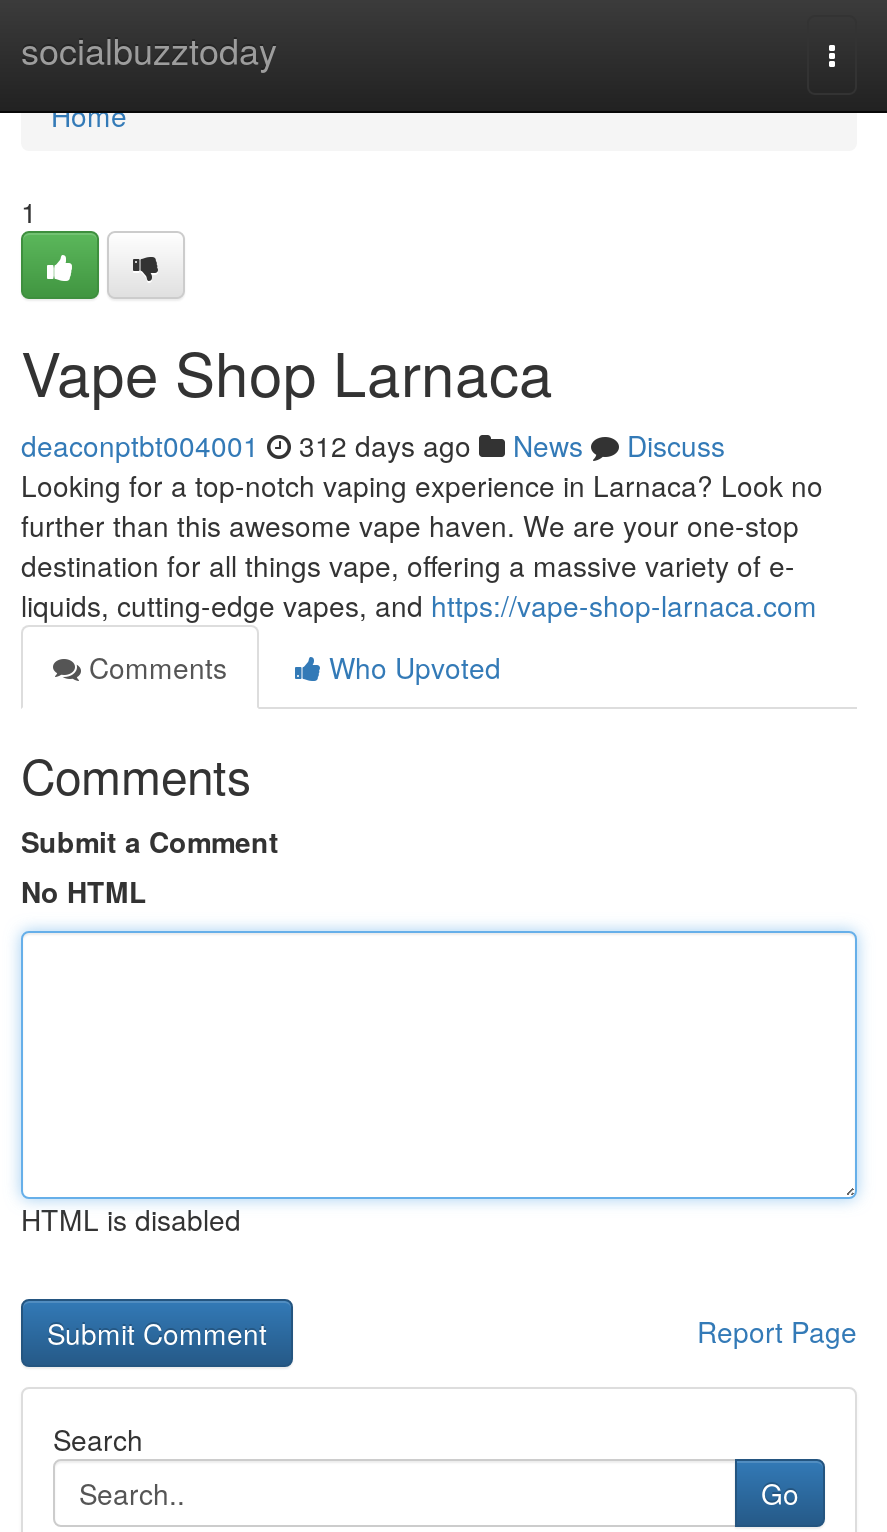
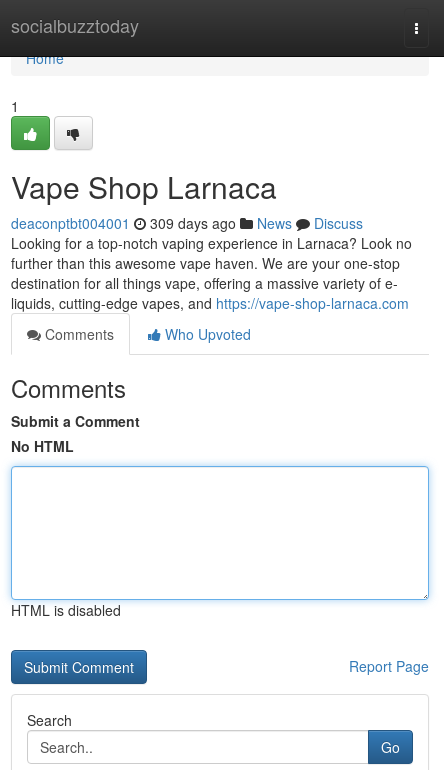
- deaconptbt004001 312 days ago News Discuss
+ deaconptbt004001 309 days ago News Discuss
